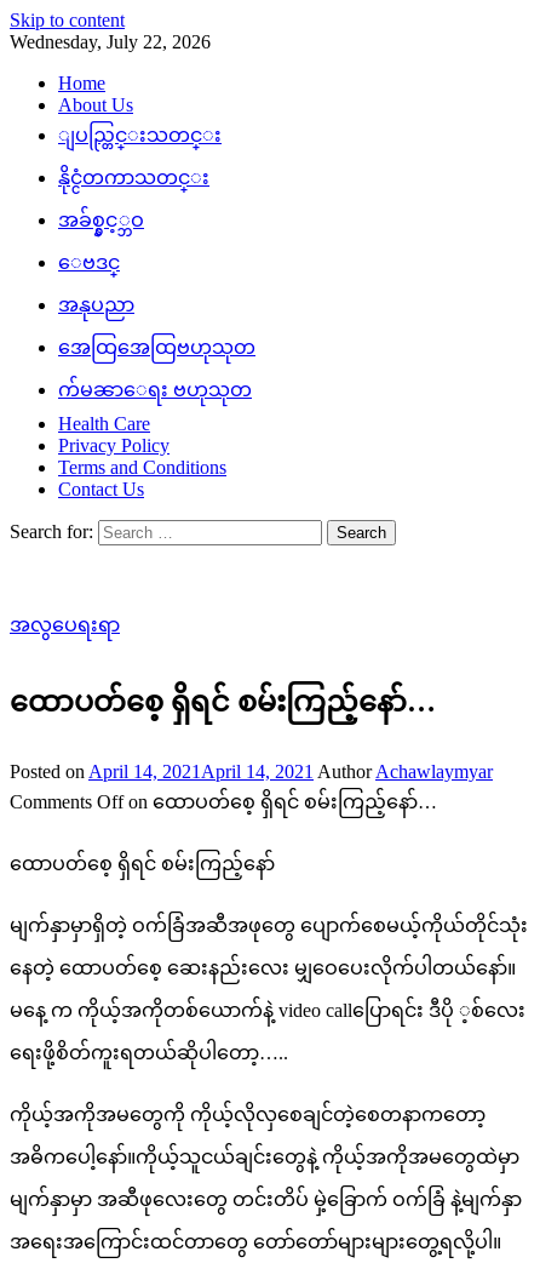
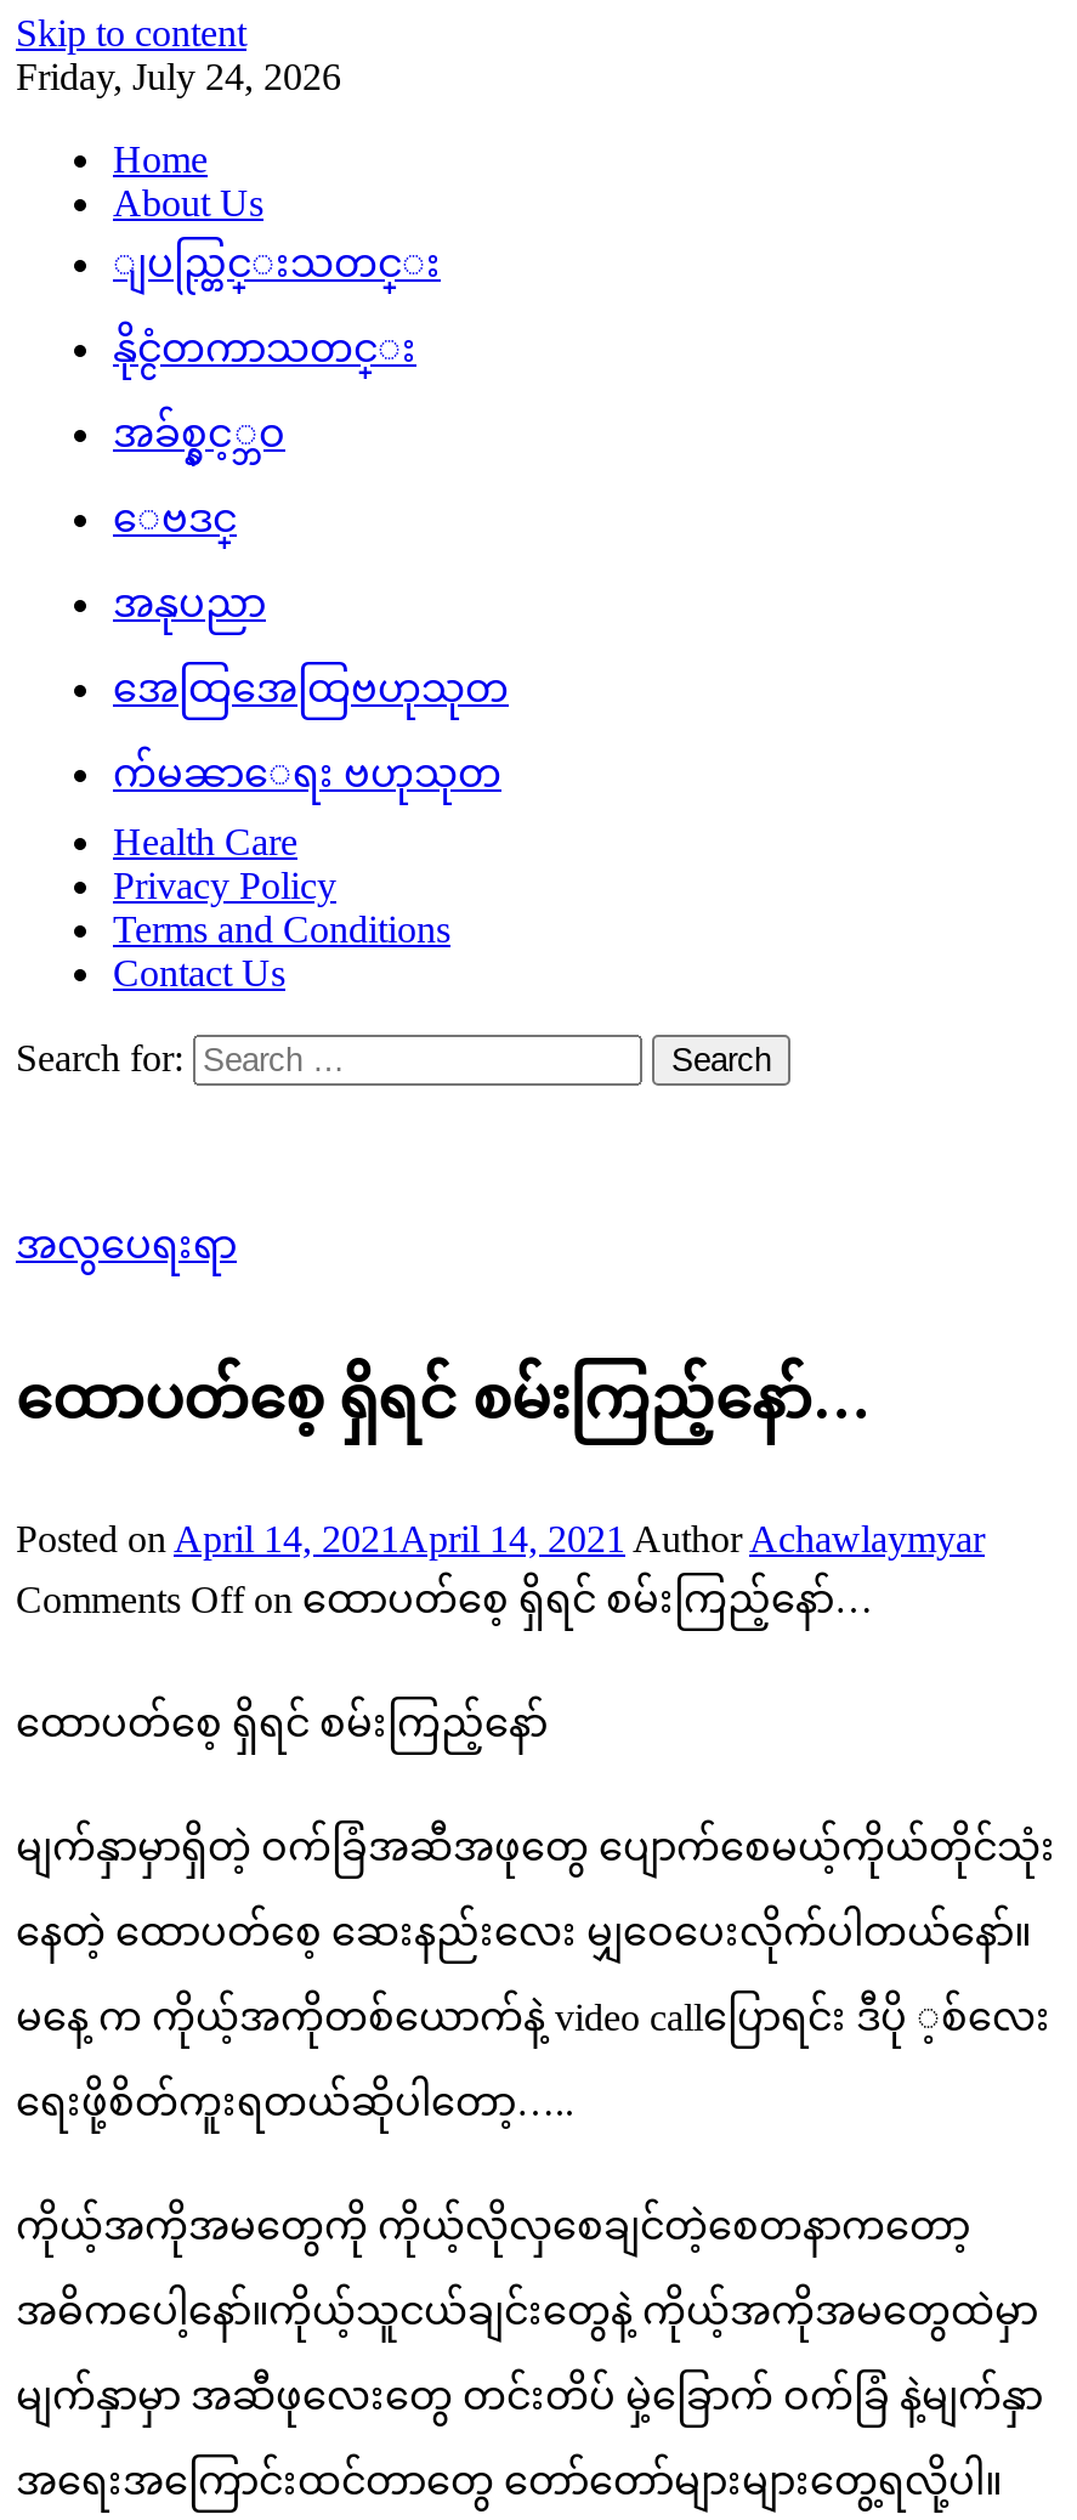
- Wednesday, July 22, 2026
+ Friday, July 24, 2026
